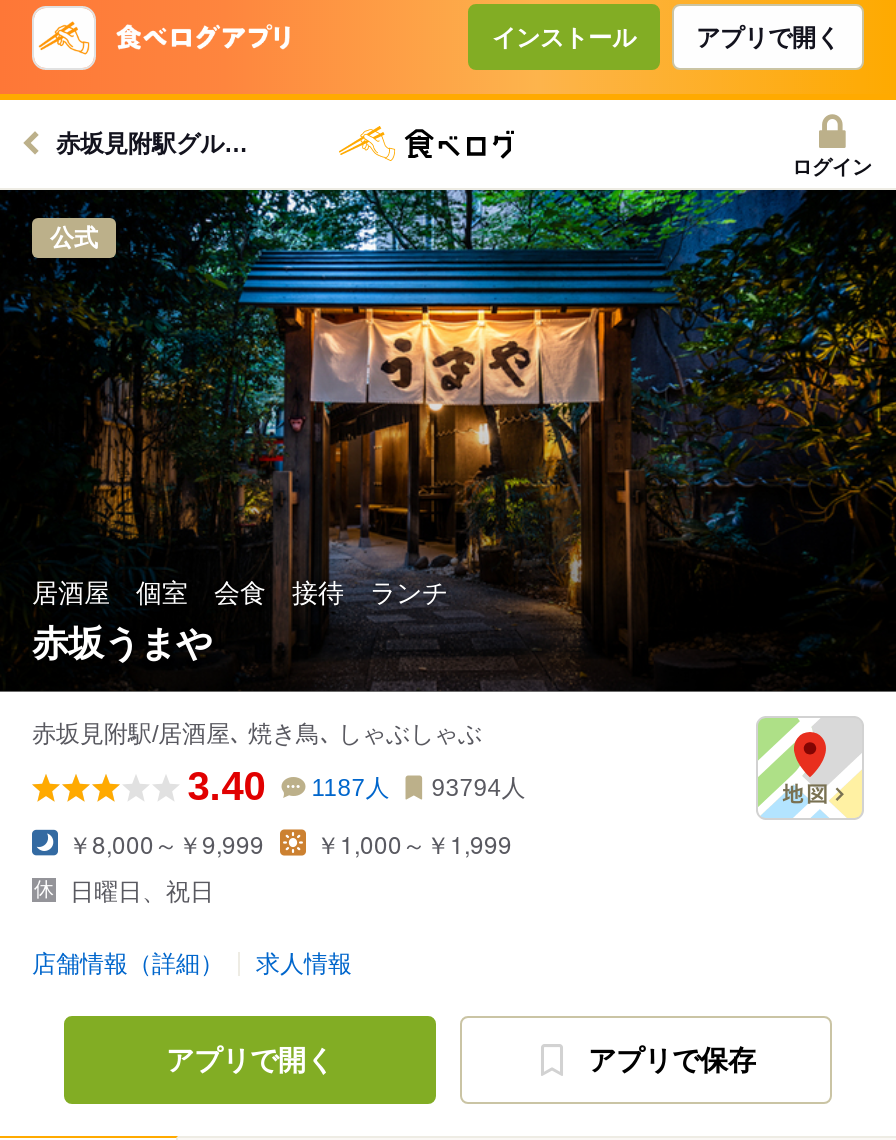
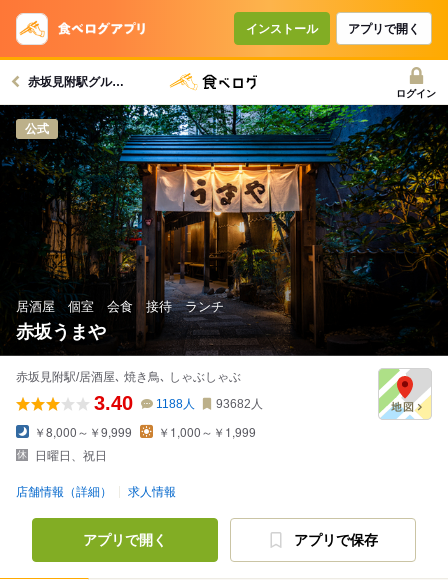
- 1187人
+ 1188人

- 93794人
+ 93682人
